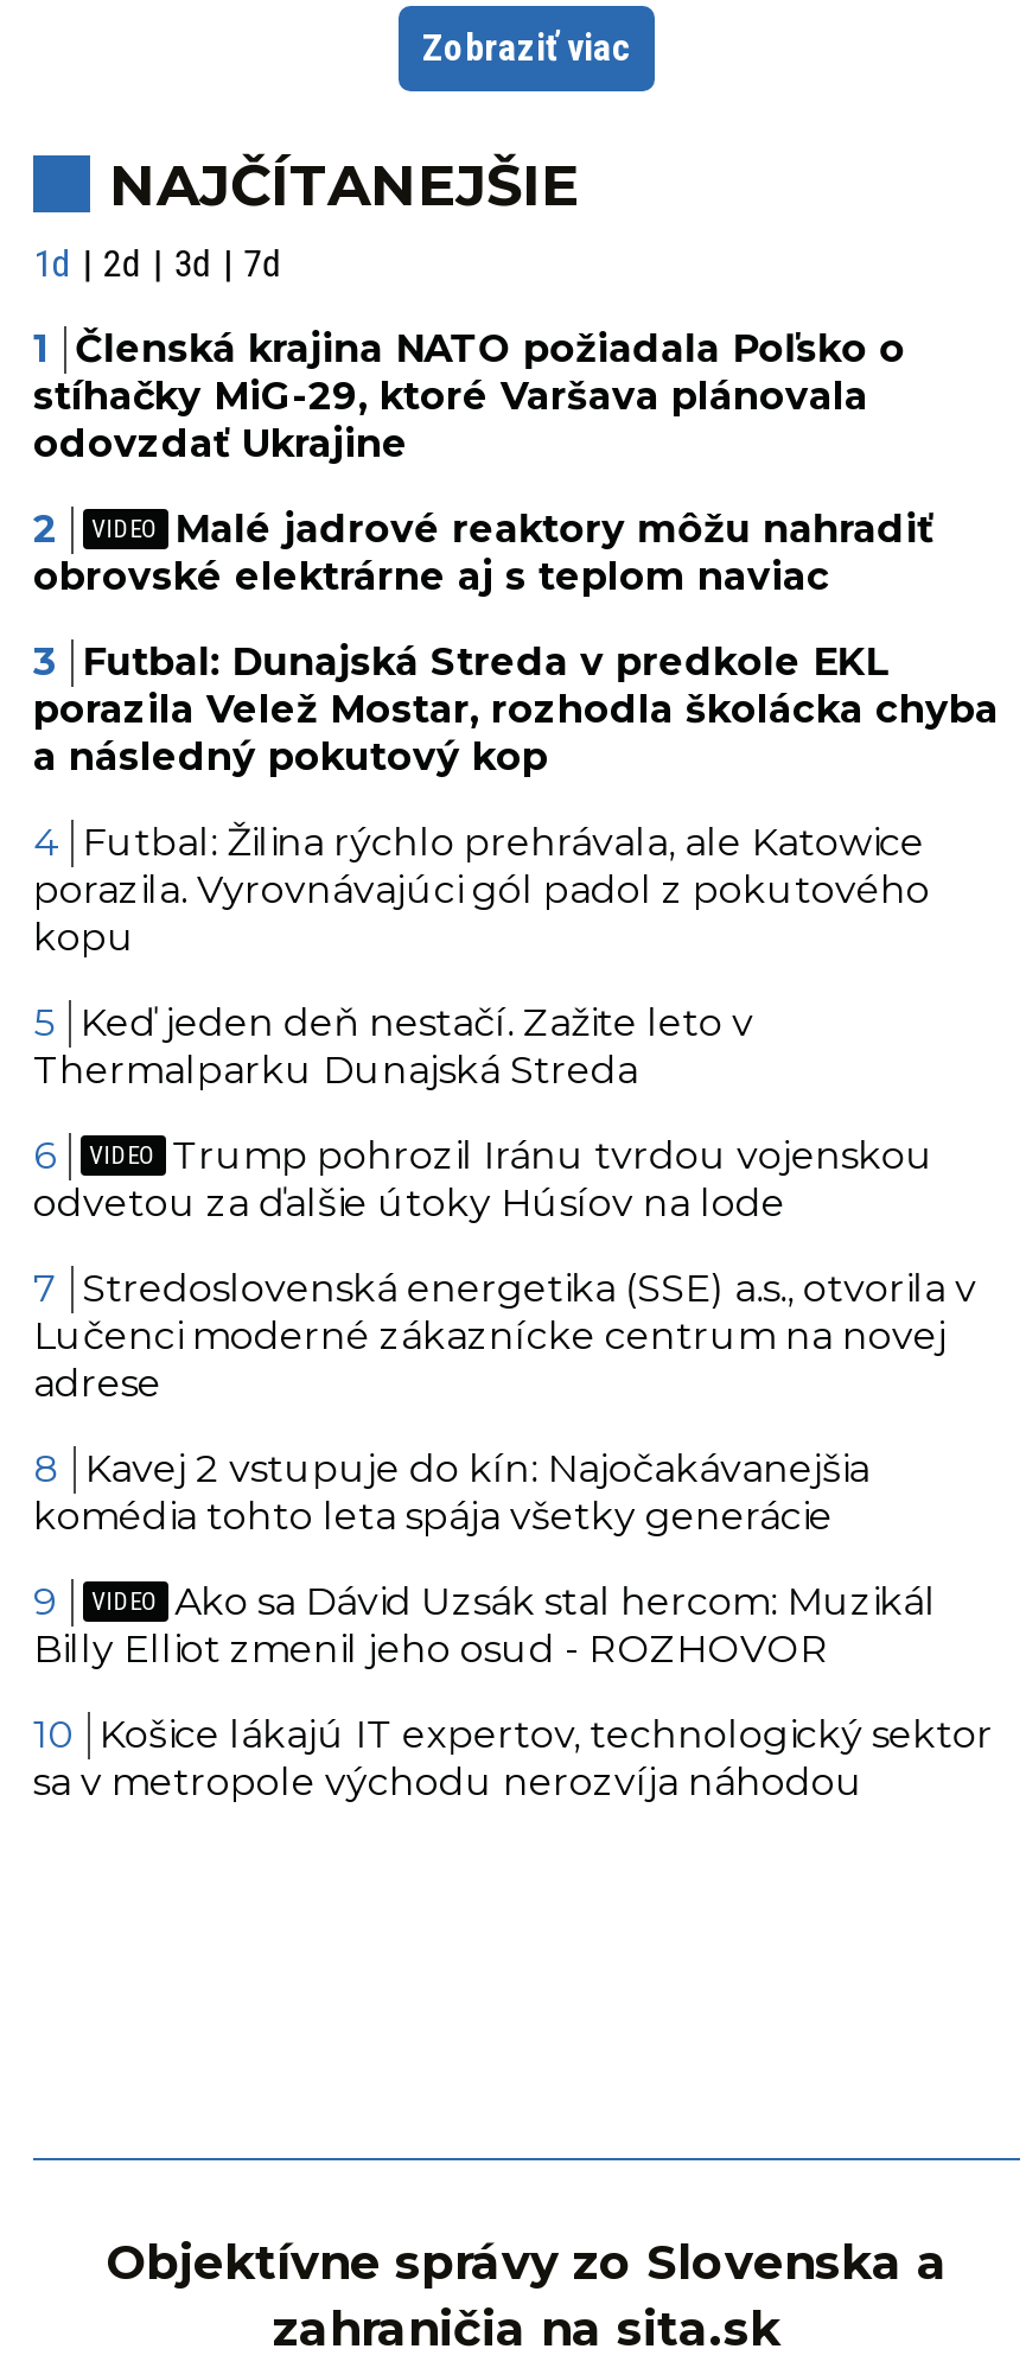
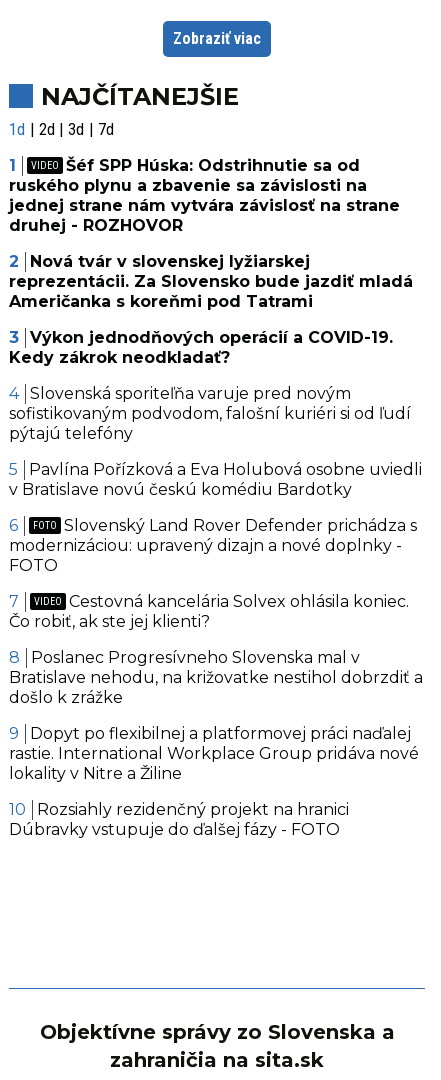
- Členská krajina NATO požiadala Poľsko o
- stíhačky MiG-29, ktoré Varšava plánovala
- odovzdať Ukrajine
+ Šéf SPP Húska: Odstrihnutie sa od
+ ruského plynu a zbavenie sa závislosti na
+ jednej strane nám vytvára závislosť na strane
+ druhej - ROZHOVOR

- Malé jadrové reaktory môžu nahradiť
- obrovské elektrárne aj s teplom naviac
+ Nová tvár v slovenskej lyžiarskej
+ reprezentácii. Za Slovensko bude jazdiť mladá
+ Američanka s koreňmi pod Tatrami

- Futbal: Dunajská Streda v predkole EKL
- porazila Velež Mostar, rozhodla školácka chyba
- a následný pokutový kop
+ Výkon jednodňových operácií a COVID-19.
+ Kedy zákrok neodkladať?

- Futbal: Žilina rýchlo prehrávala, ale Katowice
- porazila. Vyrovnávajúci gól padol z pokutového
- kopu
+ Slovenská sporiteľňa varuje pred novým
+ sofistikovaným podvodom, falošní kuriéri si od ľudí
+ pýtajú telefóny

- Keď jeden deň nestačí. Zažite leto v
- Thermalparku Dunajská Streda
+ Pavlína Pořízková a Eva Holubová osobne uviedli
+ v Bratislave novú českú komédiu Bardotky

- Trump pohrozil Iránu tvrdou vojenskou
- odvetou za ďalšie útoky Húsíov na lode
+ Slovenský Land Rover Defender prichádza s
+ modernizáciou: upravený dizajn a nové doplnky -
+ FOTO

- Stredoslovenská energetika (SSE) a.s., otvorila v
- Lučenci moderné zákaznícke centrum na novej
- adrese
+ Cestovná kancelária Solvex ohlásila koniec.
+ Čo robiť, ak ste jej klienti?

- Kavej 2 vstupuje do kín: Najočakávanejšia
- komédia tohto leta spája všetky generácie
+ Poslanec Progresívneho Slovenska mal v
+ Bratislave nehodu, na križovatke nestihol dobrzdiť a
+ došlo k zrážke

- Ako sa Dávid Uzsák stal hercom: Muzikál
- Billy Elliot zmenil jeho osud - ROZHOVOR
+ Dopyt po flexibilnej a platformovej práci naďalej
+ rastie. International Workplace Group pridáva nové
+ lokality v Nitre a Žiline

- Košice lákajú IT expertov, technologický sektor
- sa v metropole východu nerozvíja náhodou
+ Rozsiahly rezidenčný projekt na hranici
+ Dúbravky vstupuje do ďalšej fázy - FOTO
